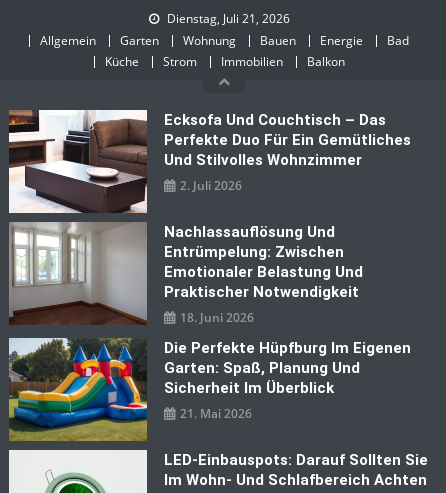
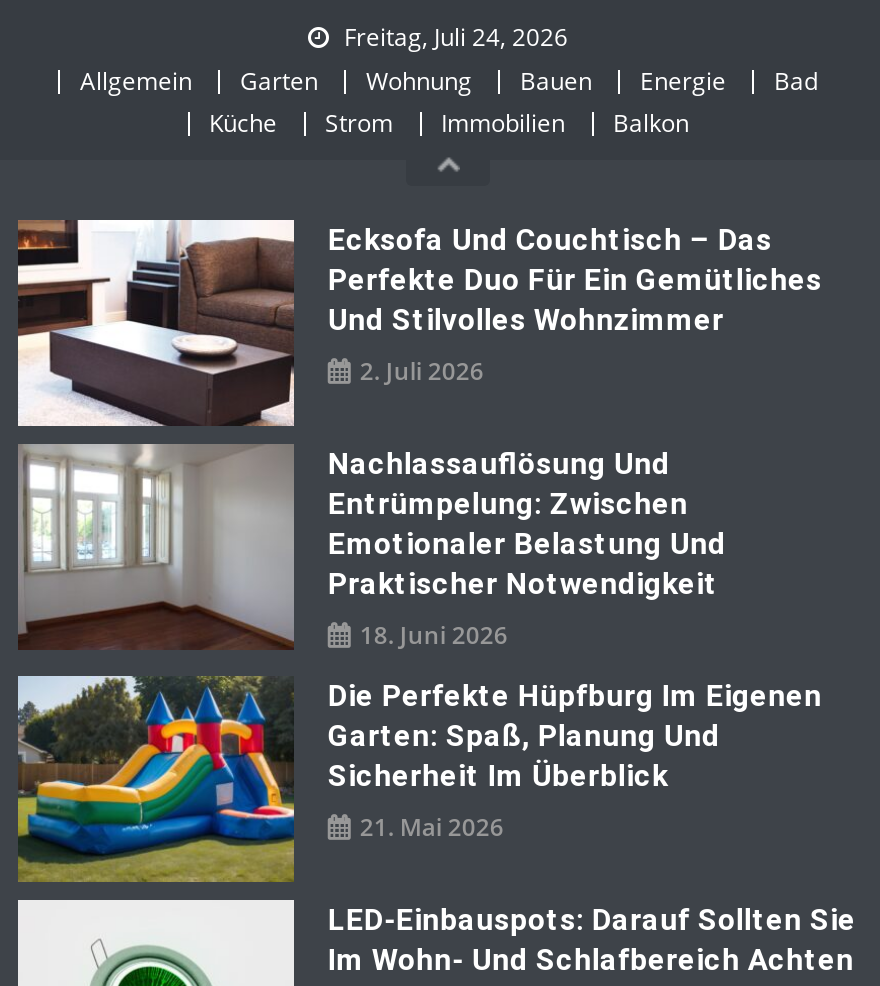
- Dienstag, Juli 21, 2026
+ Freitag, Juli 24, 2026
